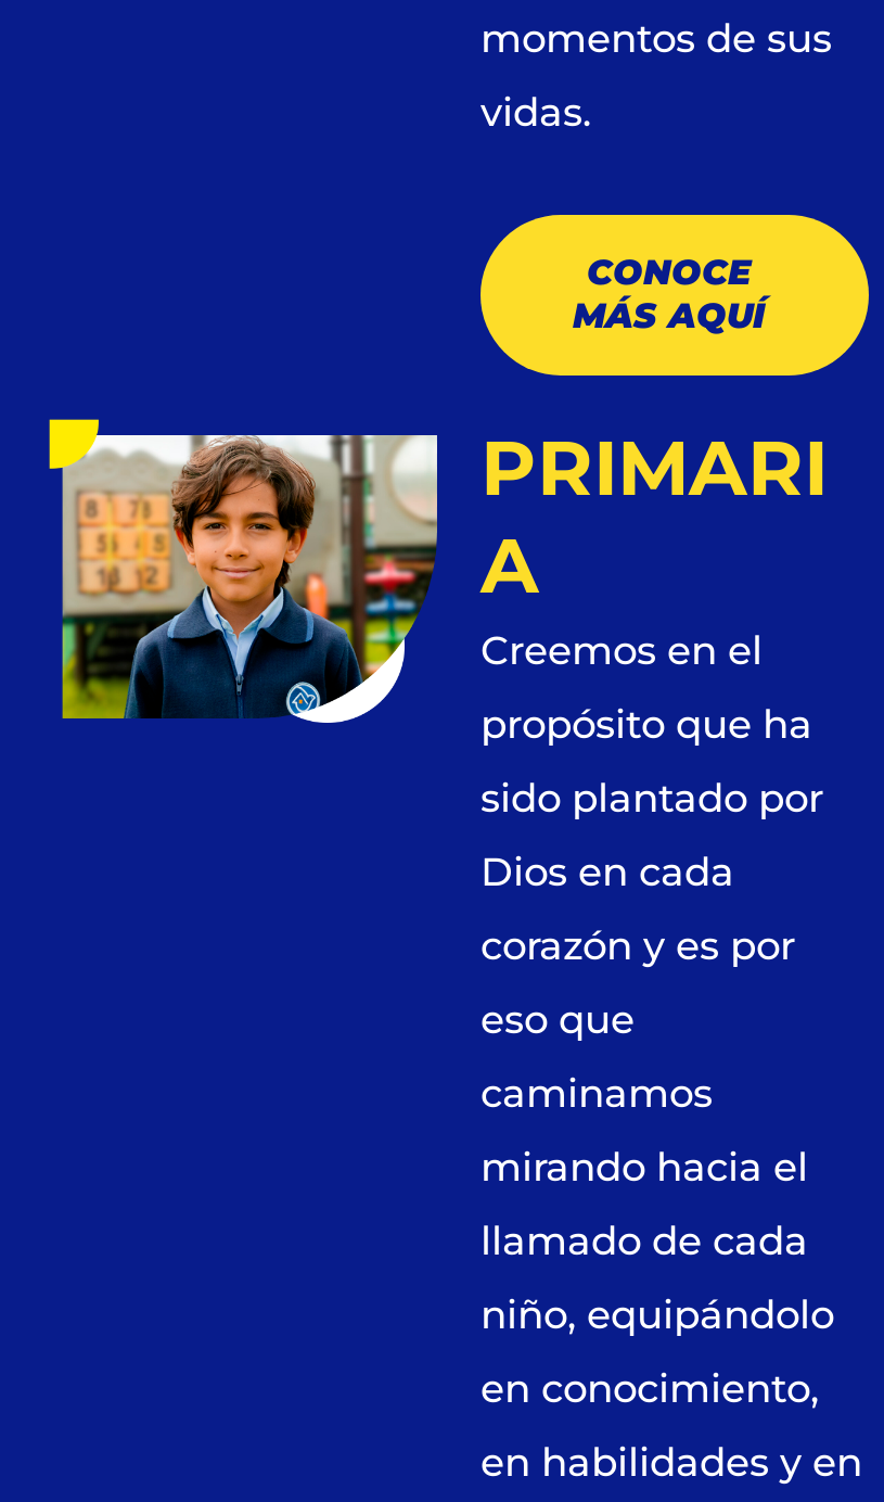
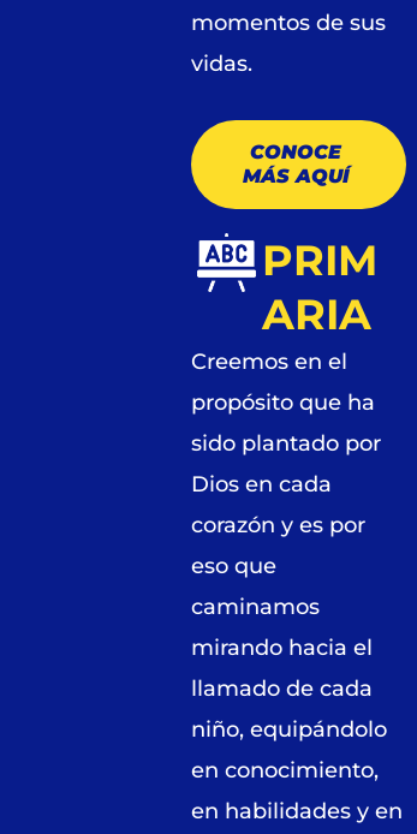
- [image]
